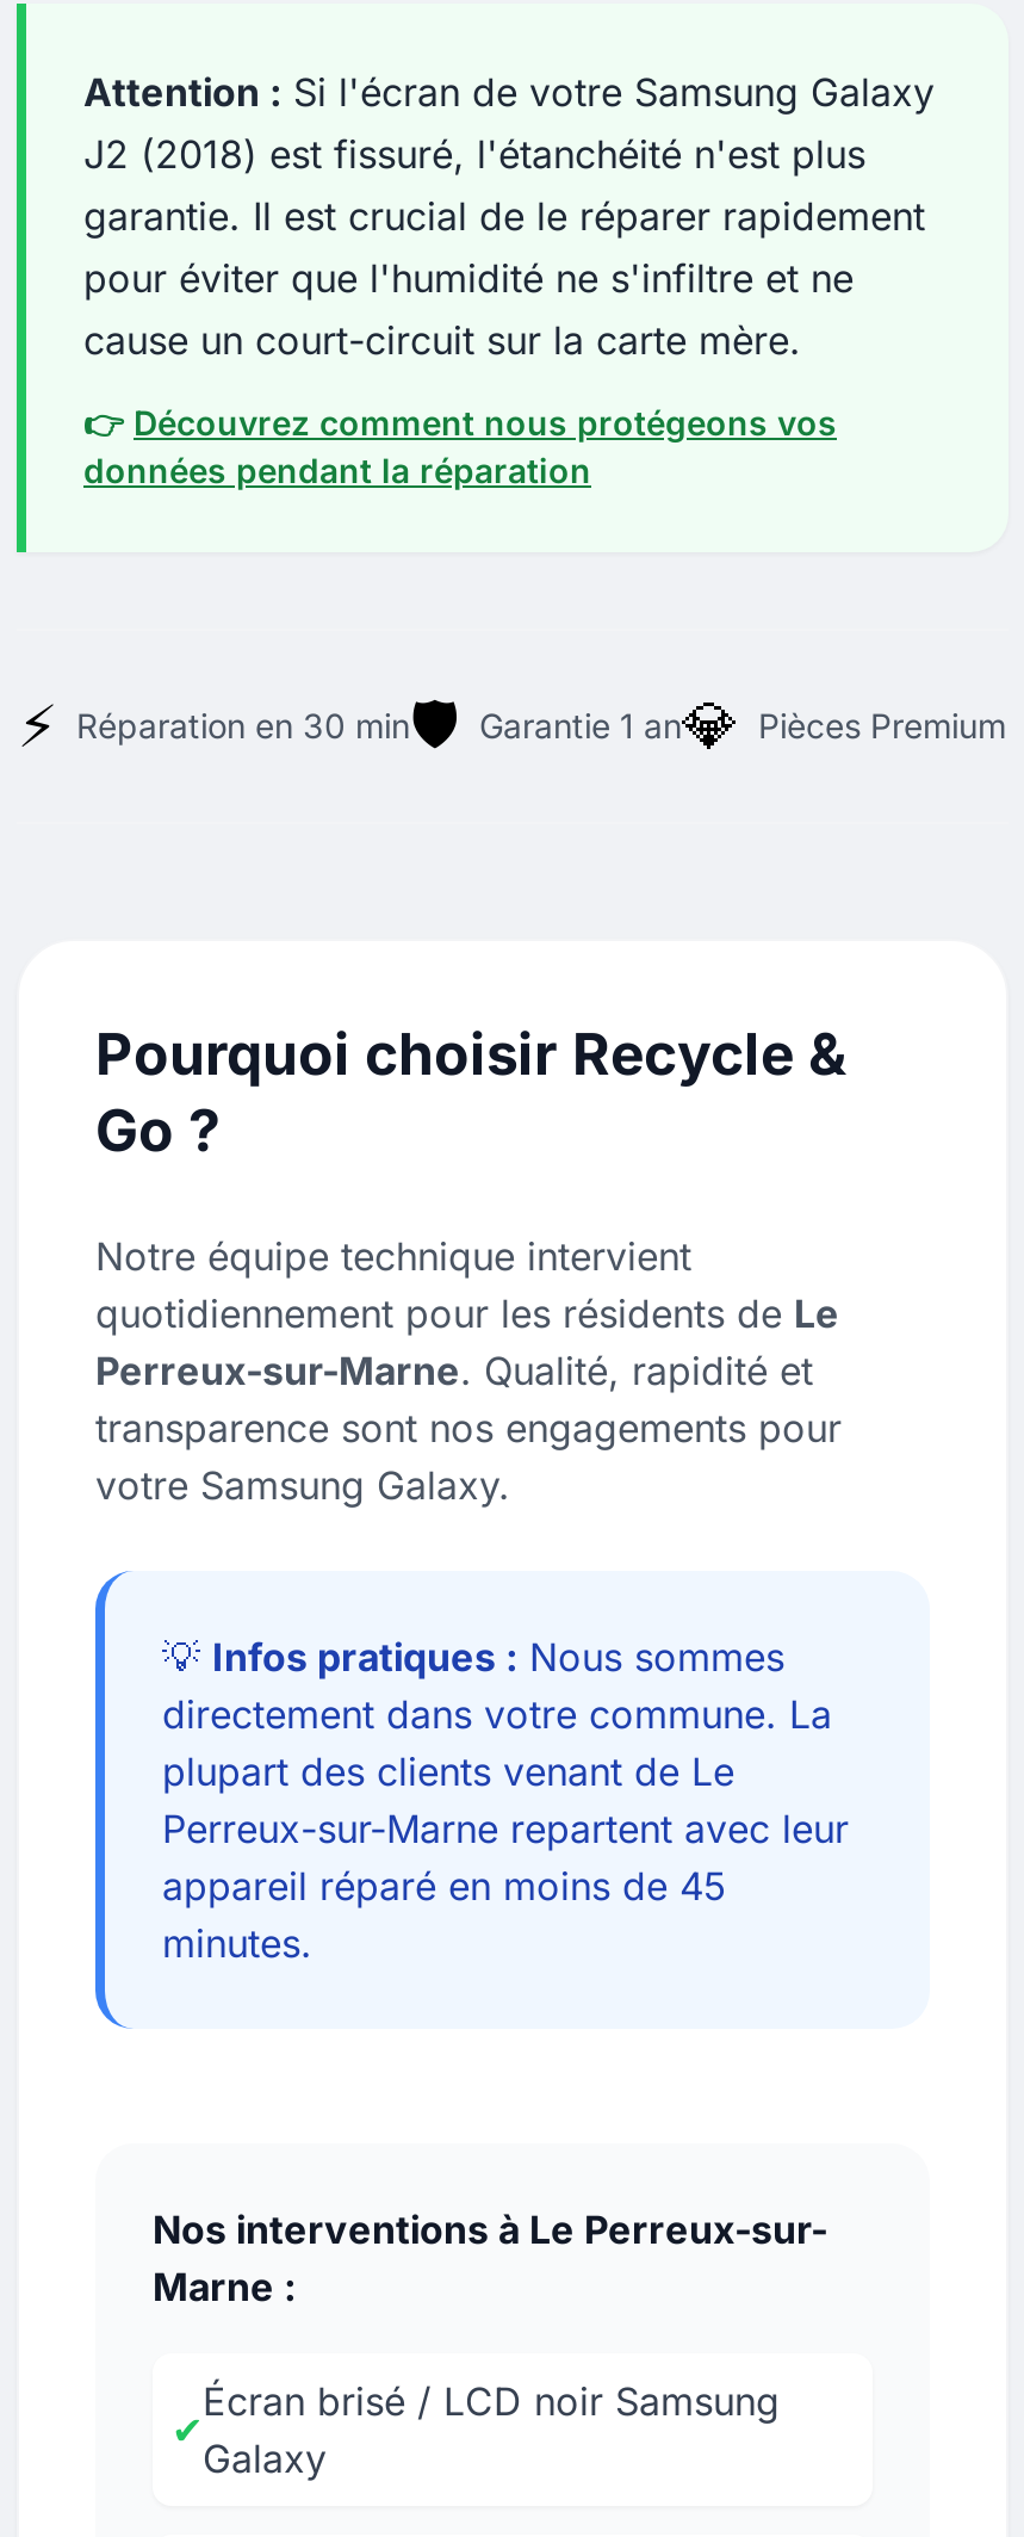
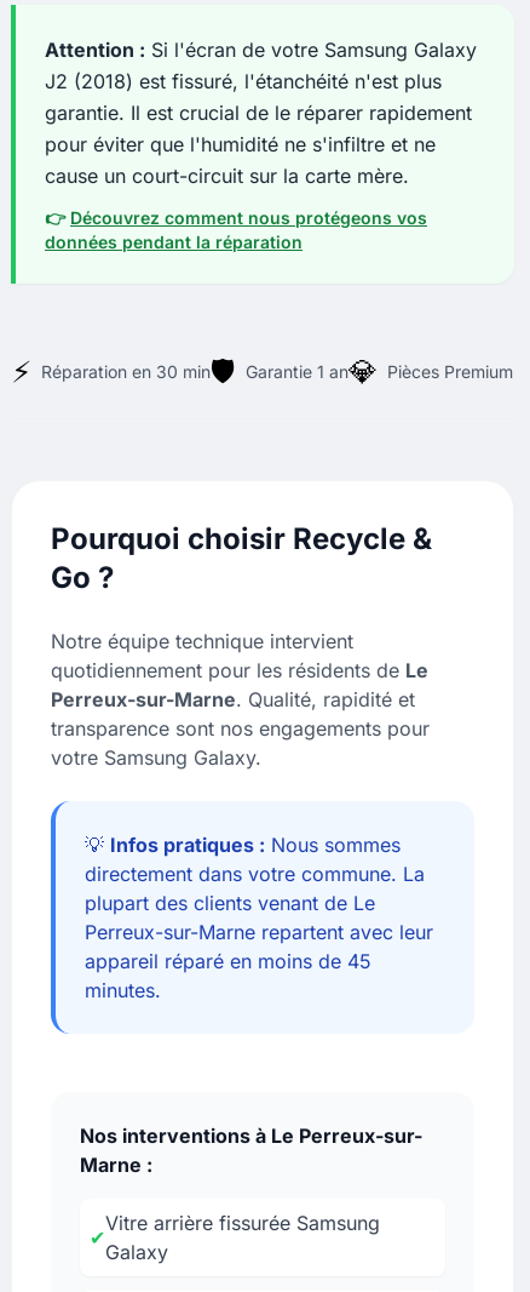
- Écran brisé / LCD noir Samsung
+ Vitre arrière fissurée Samsung
